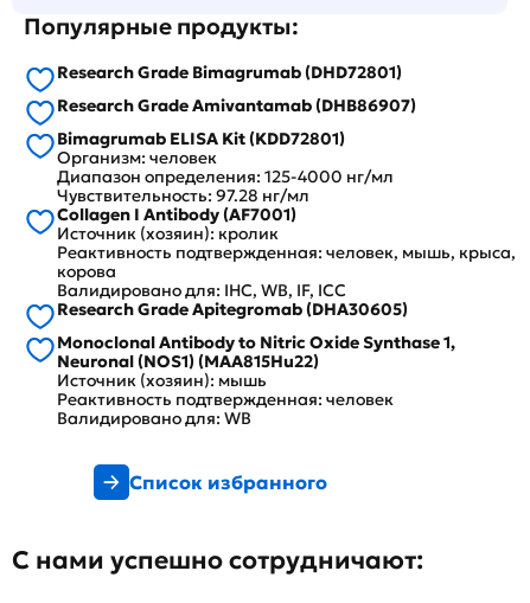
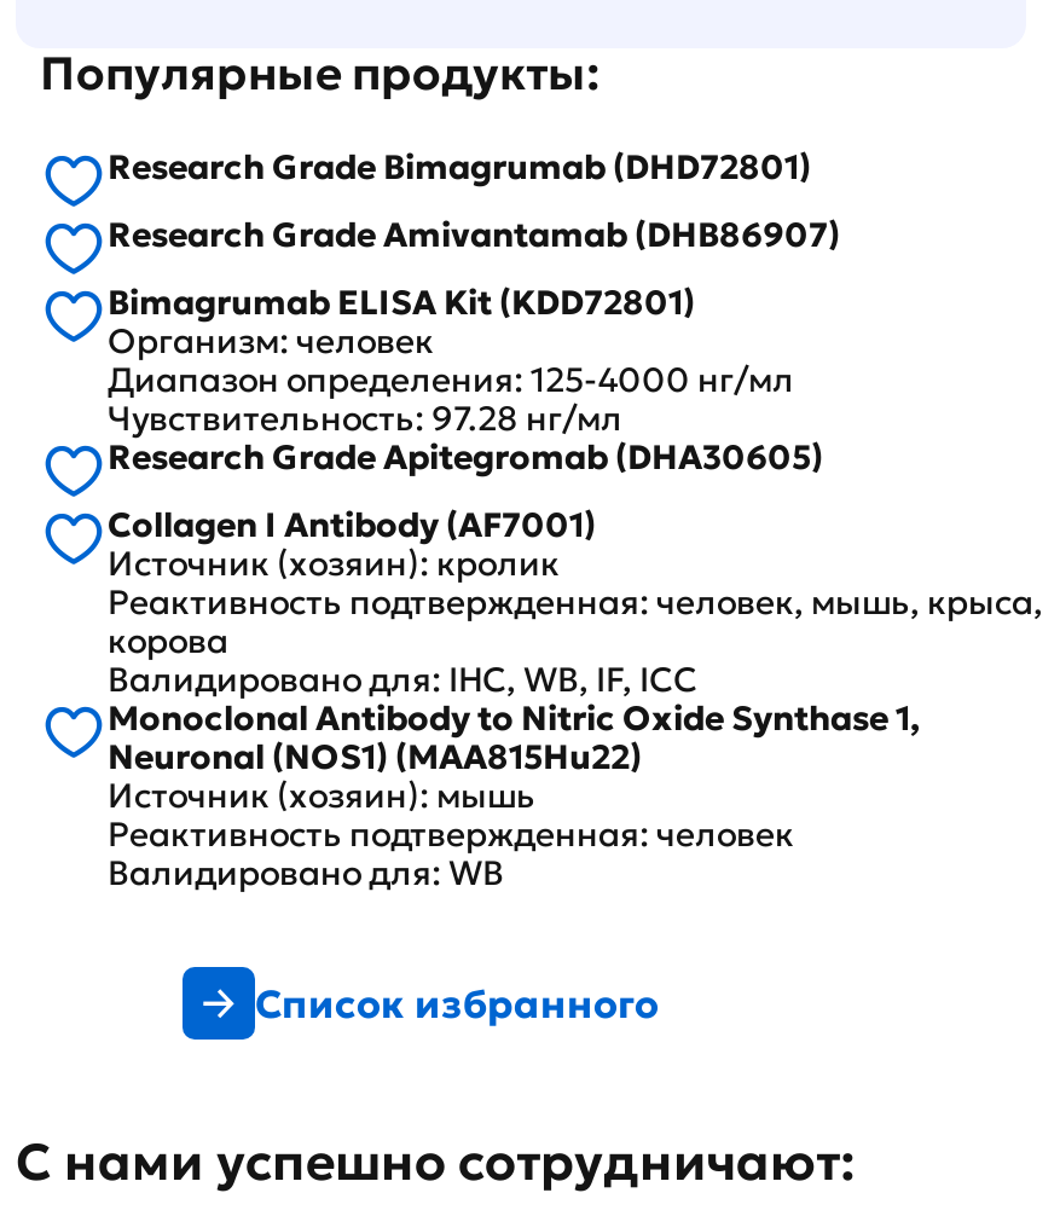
moved down: Collagen I Antibody (AF7001) | Источник (хозяин): кролик | Реактивность подтвержденная: человек, мышь, крыса, | корова | Валидировано для: IHC, WB, IF, ICC

moved up: Research Grade Apitegromab (DHA30605)
